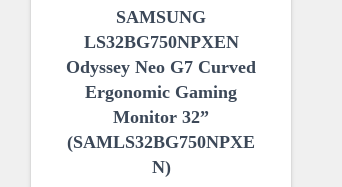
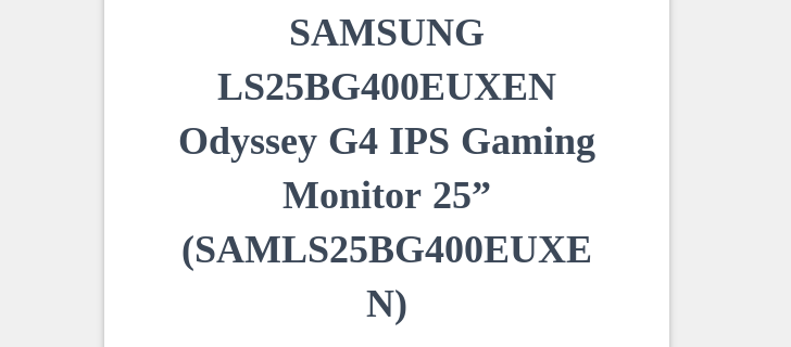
- LS32BG750NPXEN
- Odyssey Neo G7 Curved
- Ergonomic Gaming
- Monitor 32”
- (SAMLS32BG750NPXE
+ LS25BG400EUXEN
+ Odyssey G4 IPS Gaming
+ Monitor 25”
+ (SAMLS25BG400EUXE
